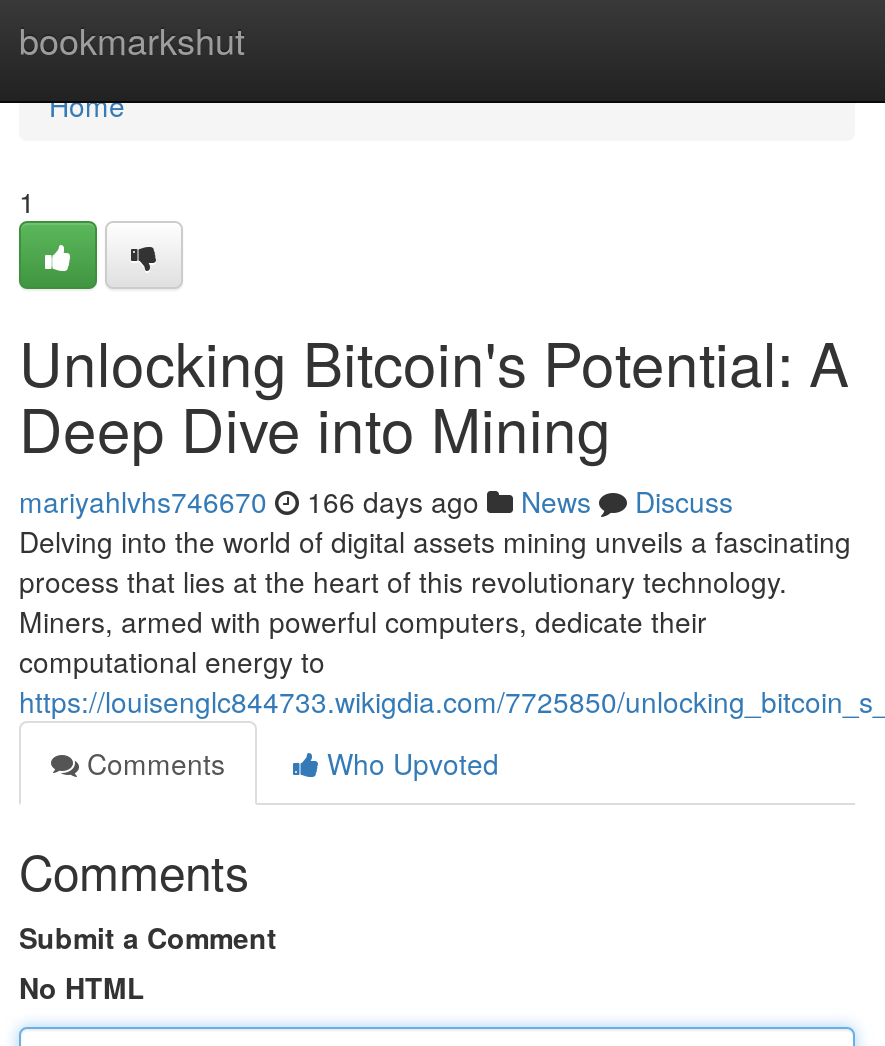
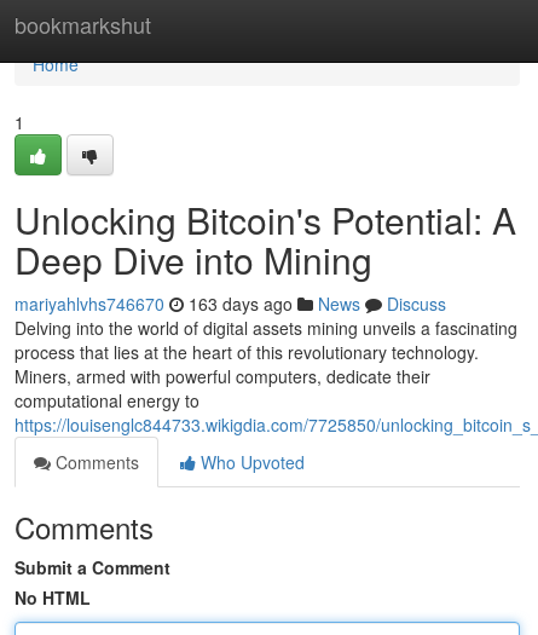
- mariyahlvhs746670 166 days ago News Discuss
+ mariyahlvhs746670 163 days ago News Discuss
